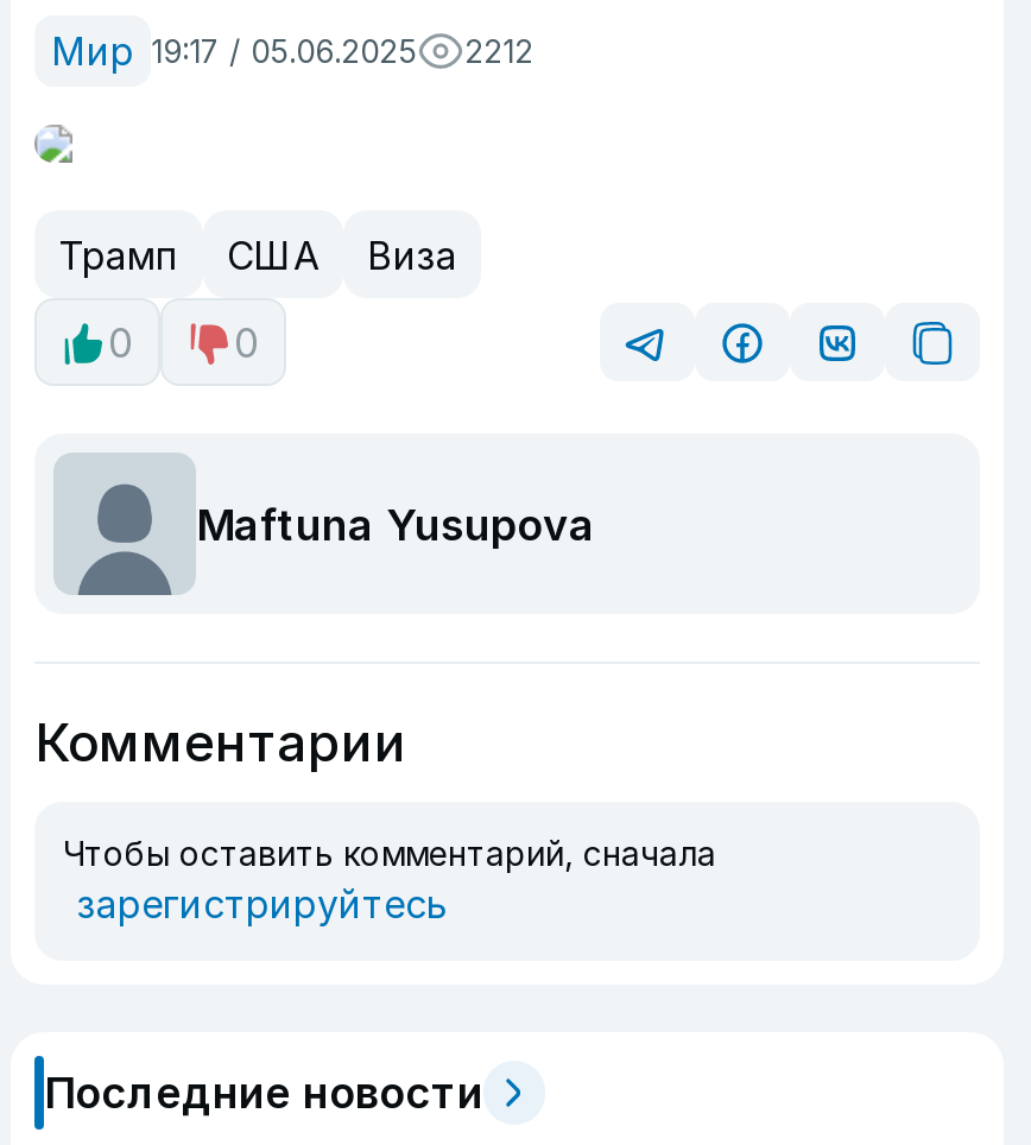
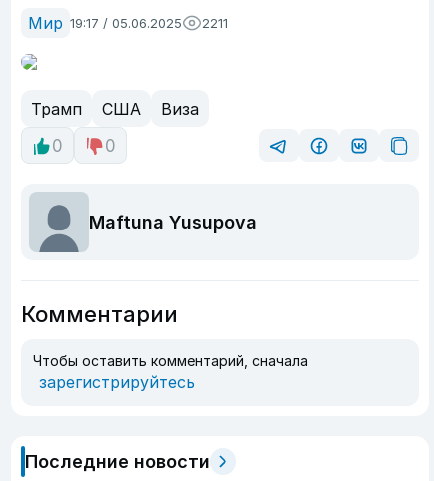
- Мир 19:17 / 05.06.2025 2212
+ Мир 19:17 / 05.06.2025 2211
